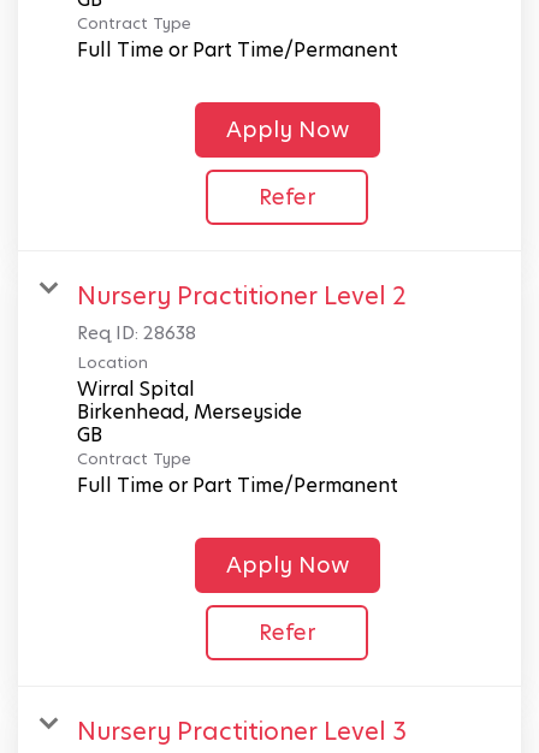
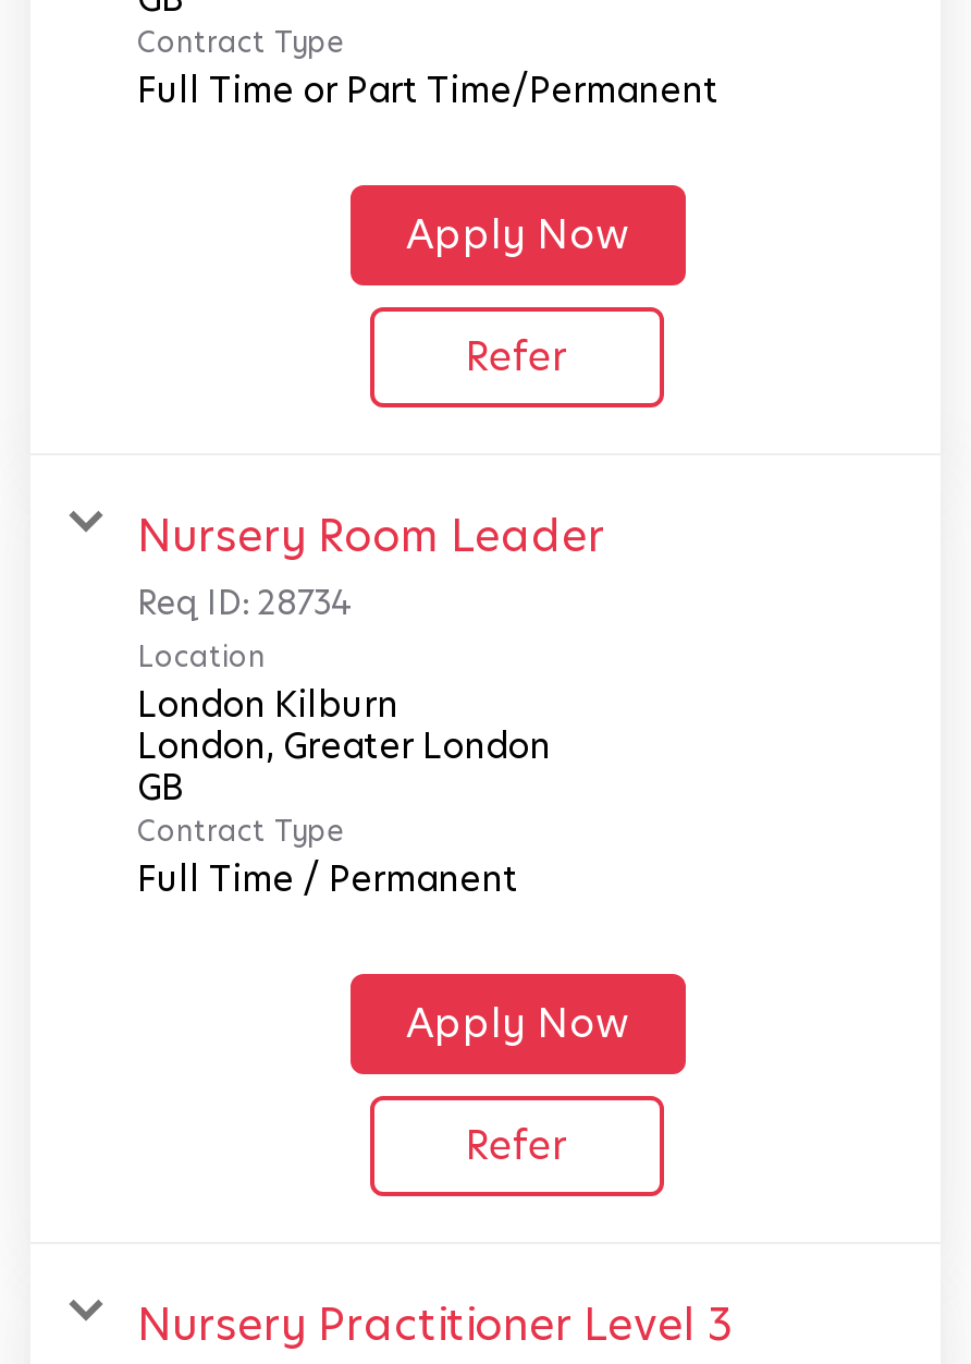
- Nursery Practitioner Level 2
- Req ID: 28638
+ Nursery Room Leader
+ Req ID: 28734

- Wirral Spital
- Birkenhead, Merseyside
+ London Kilburn
+ London, Greater London

- Full Time or Part Time/Permanent
+ Full Time / Permanent
